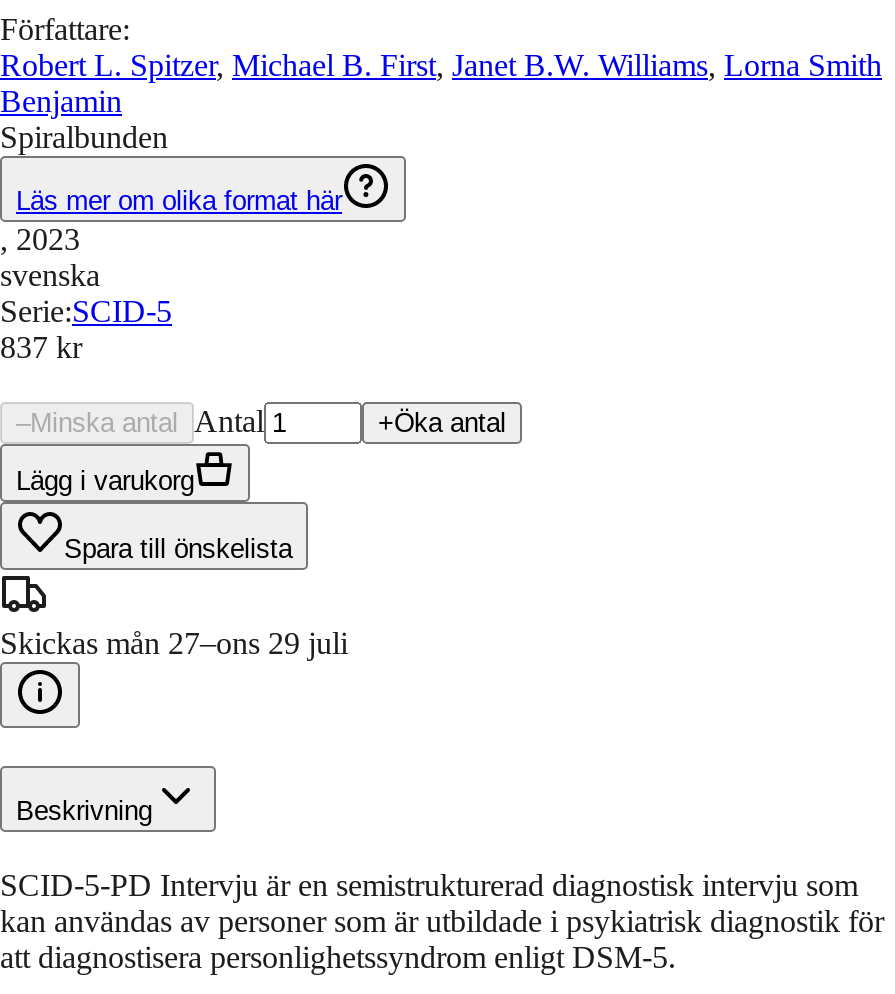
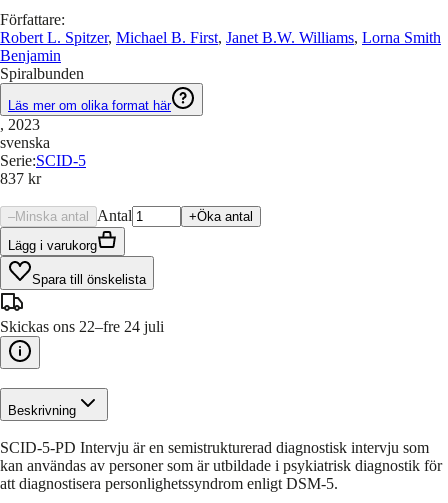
- Skickas mån 27–ons 29 juli
+ Skickas ons 22–fre 24 juli
